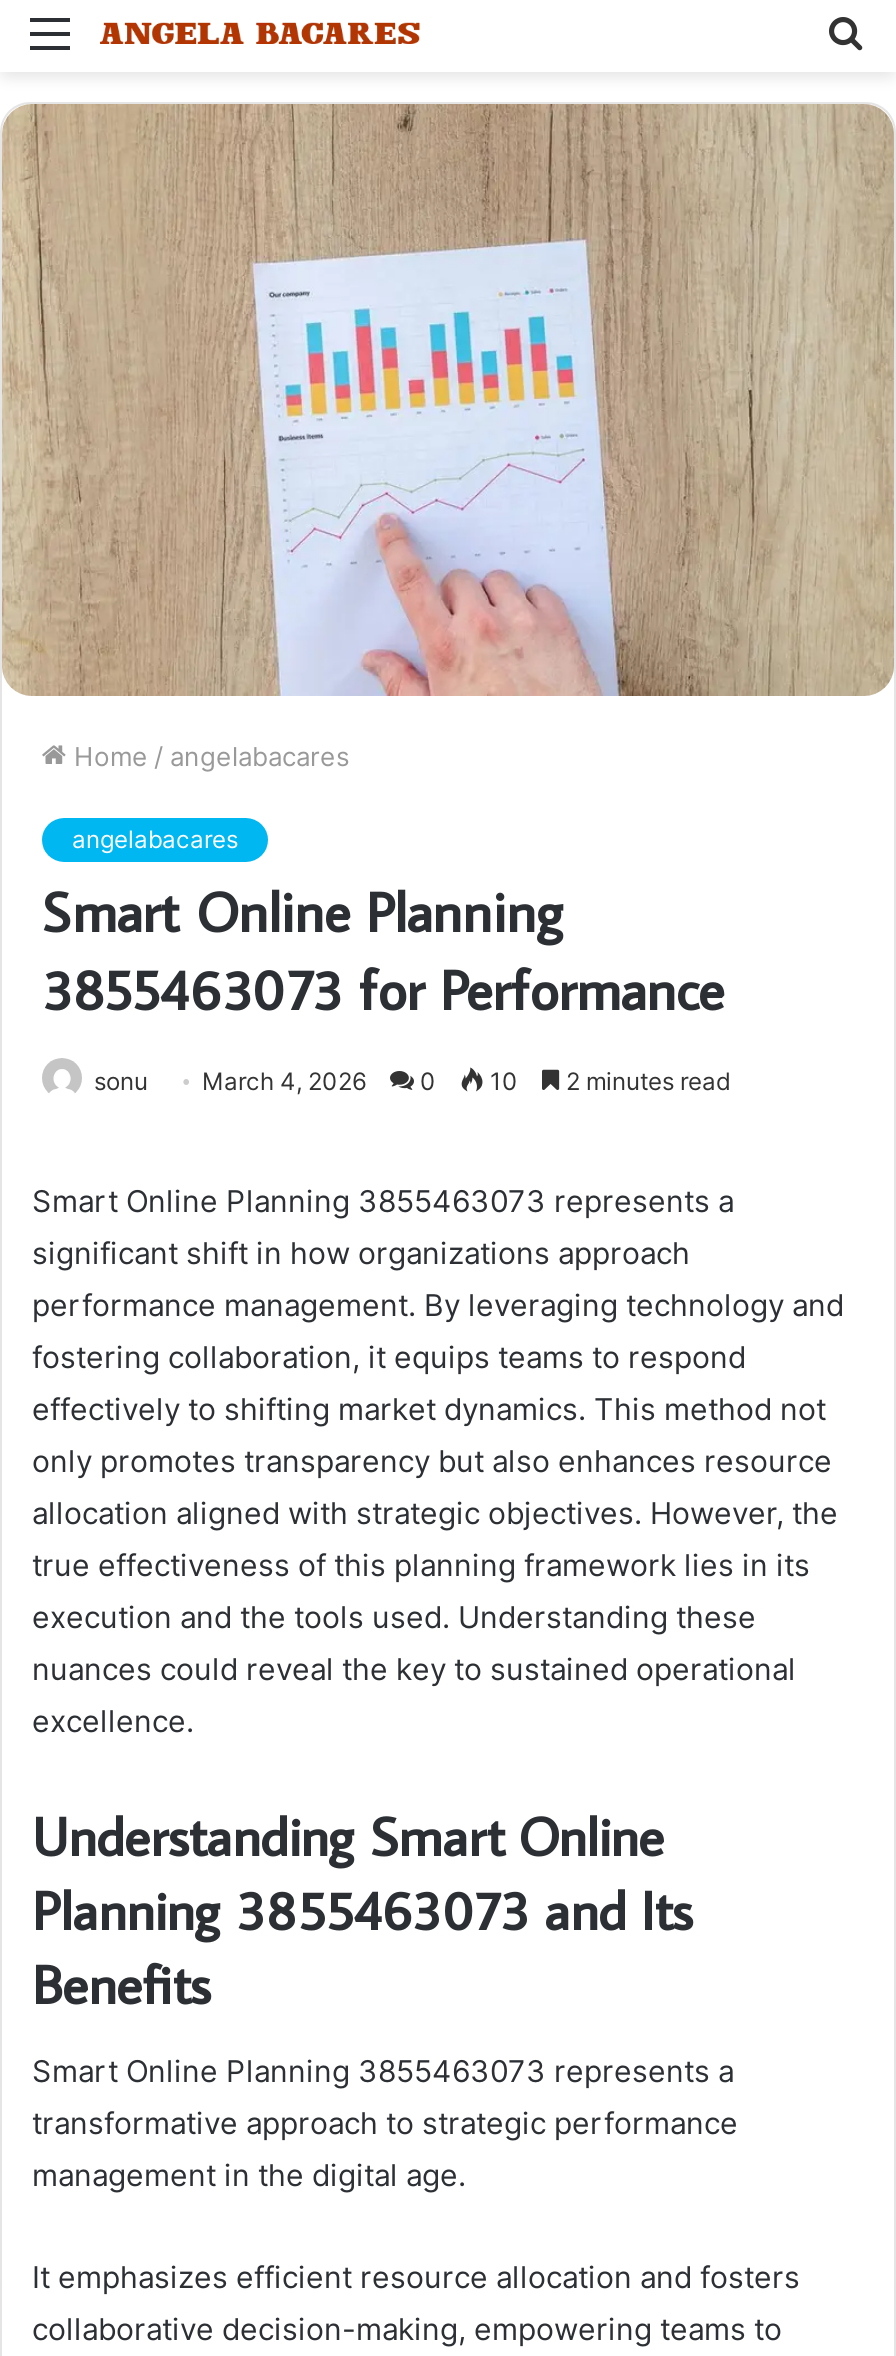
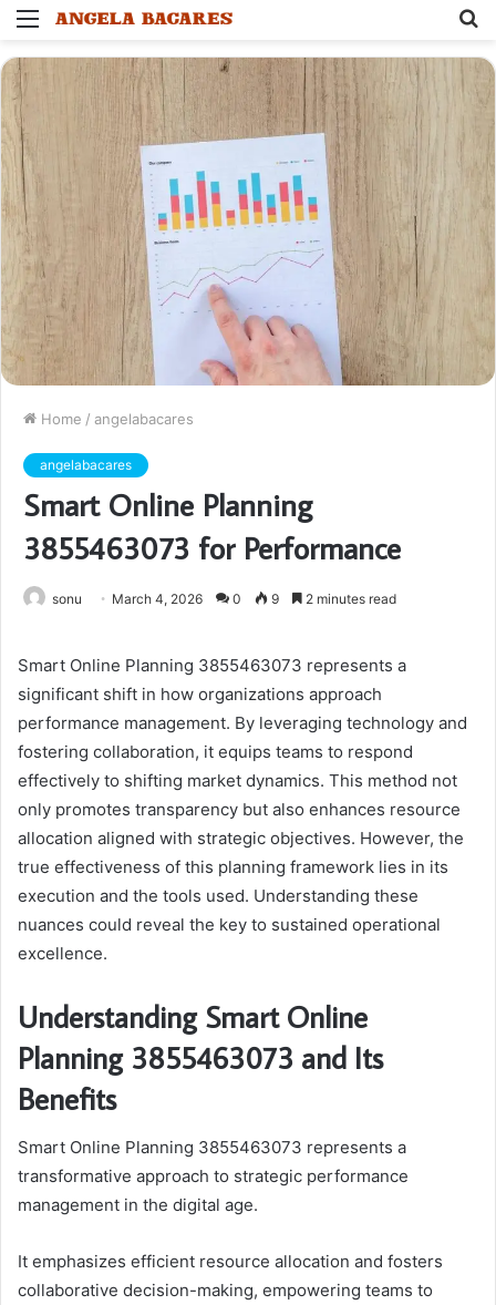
- sonu March 4, 2026 0 10 2 minutes read
+ sonu March 4, 2026 0 9 2 minutes read
